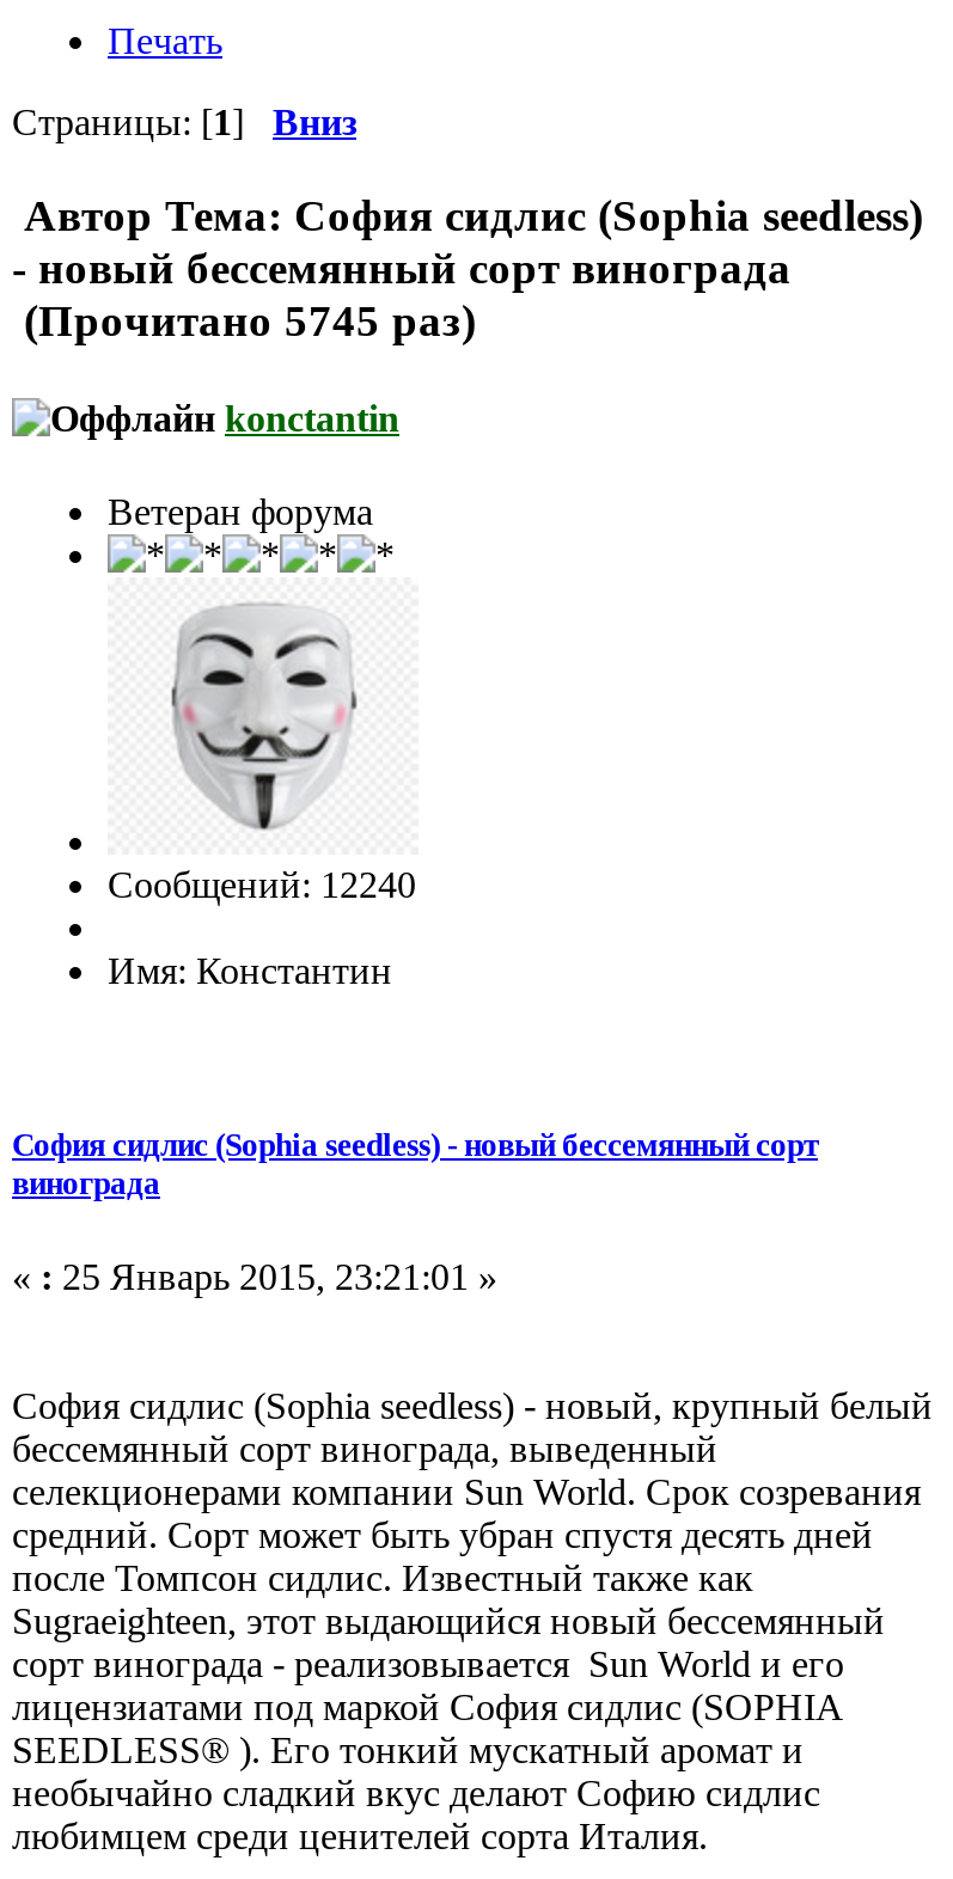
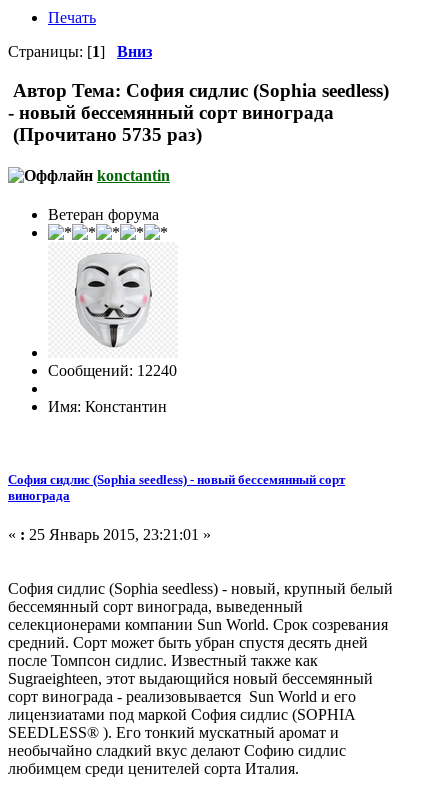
- (Прочитано 5745 раз)
+ (Прочитано 5735 раз)
